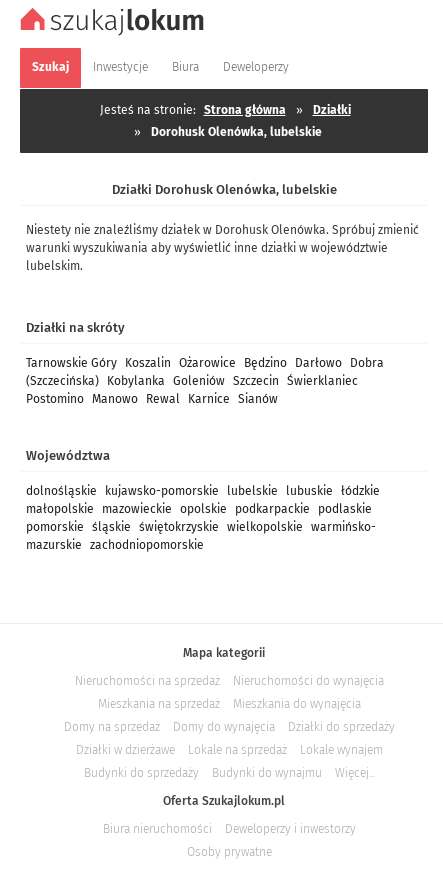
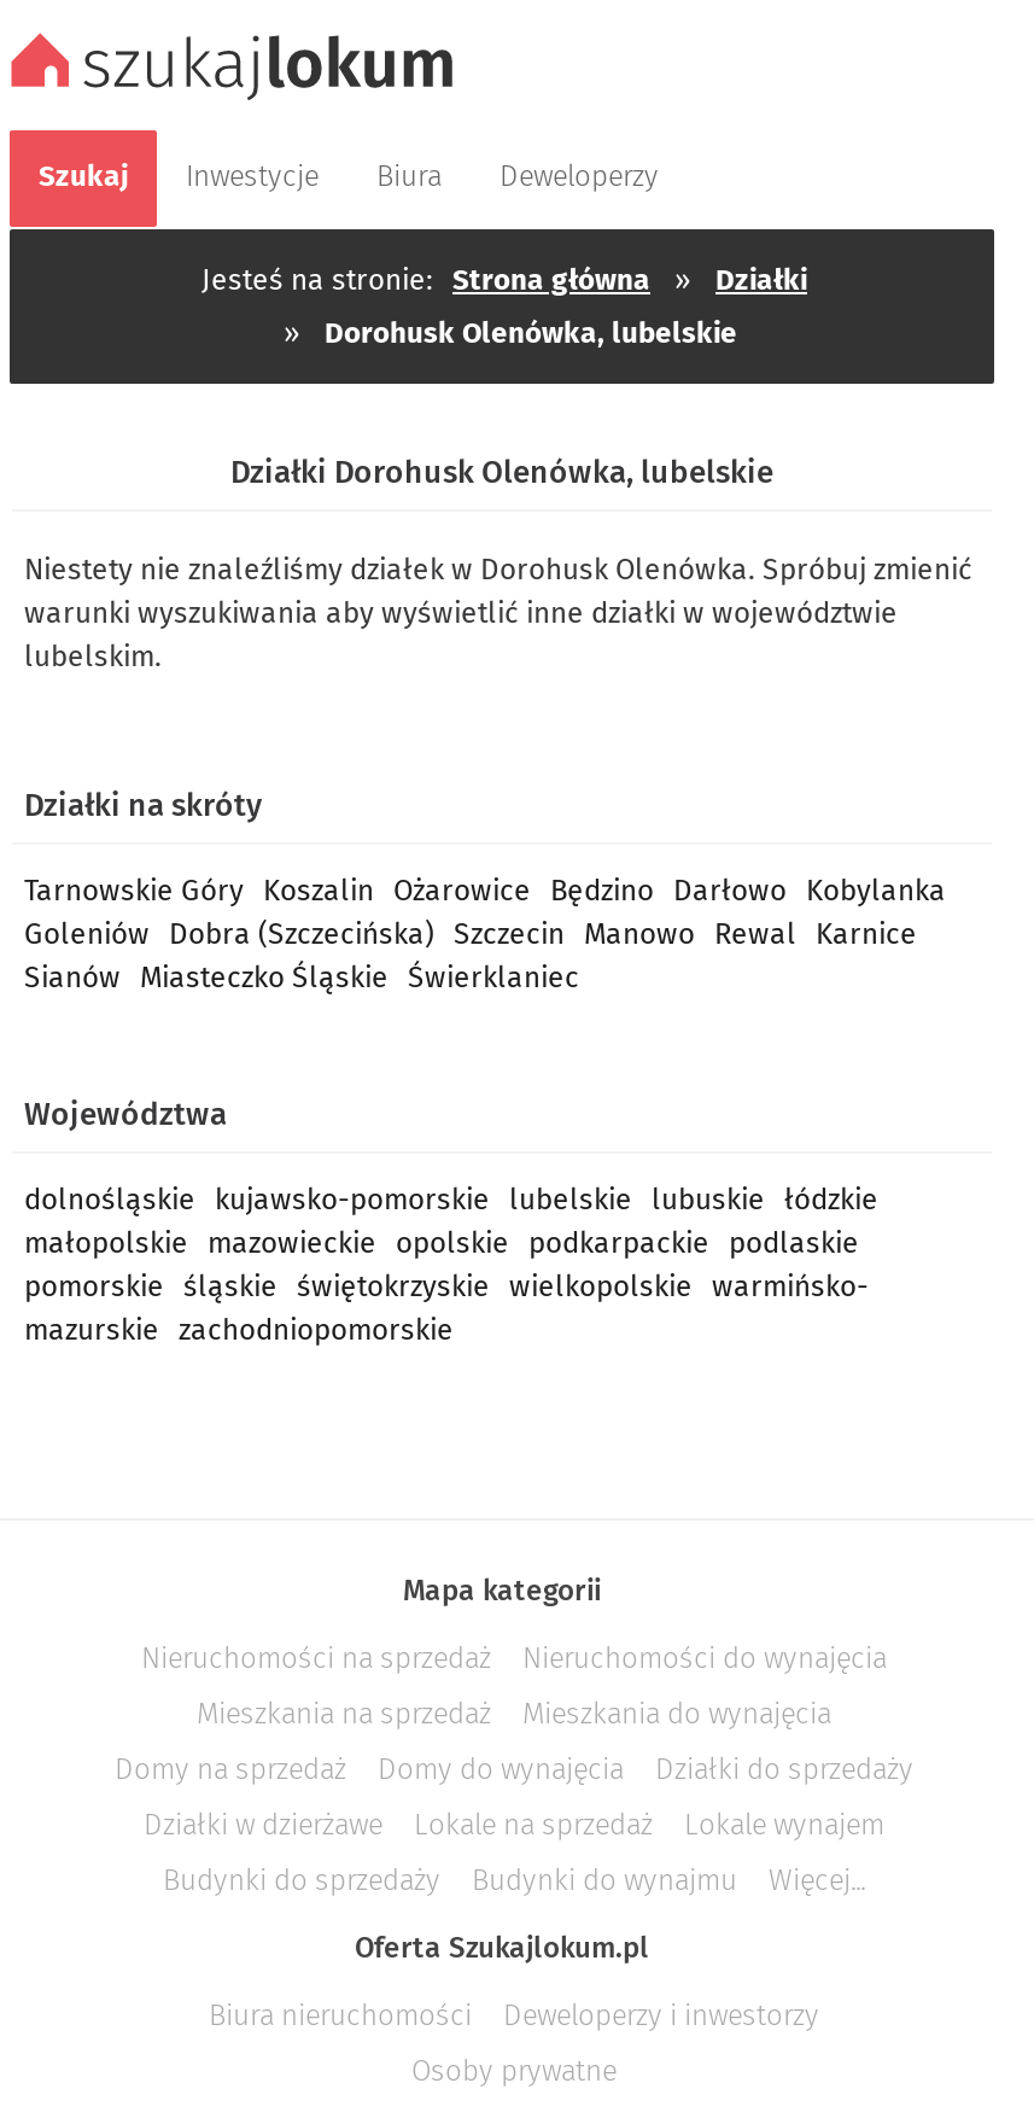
- Tarnowskie Góry Koszalin Ożarowice Będzino Darłowo Dobra
- (Szczecińska) Kobylanka Goleniów Szczecin Świerklaniec
- Postomino Manowo Rewal Karnice Sianów
+ Tarnowskie Góry Koszalin Ożarowice Będzino Darłowo Kobylanka
+ Goleniów Dobra (Szczecińska) Szczecin Manowo Rewal Karnice
+ Sianów Miasteczko Śląskie Świerklaniec
